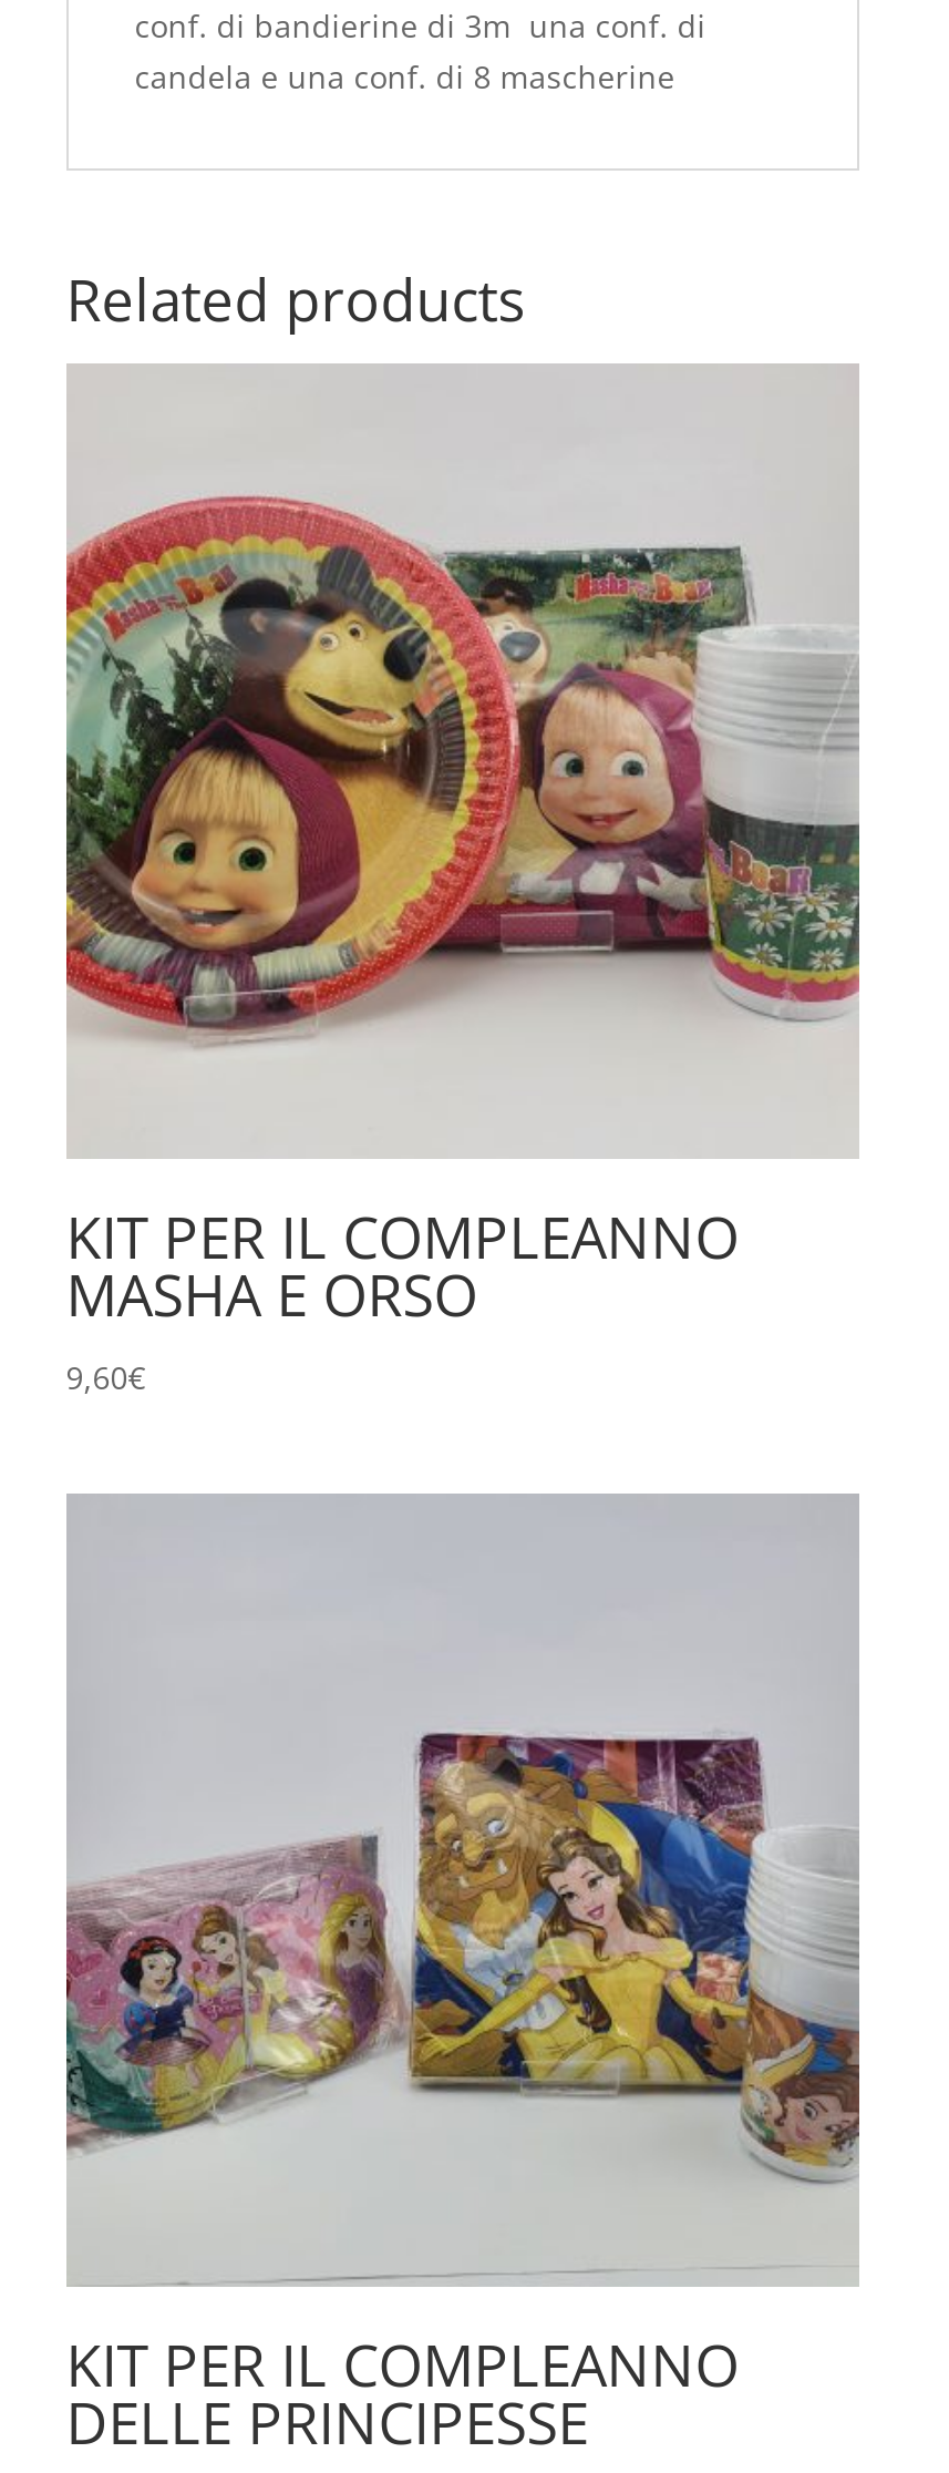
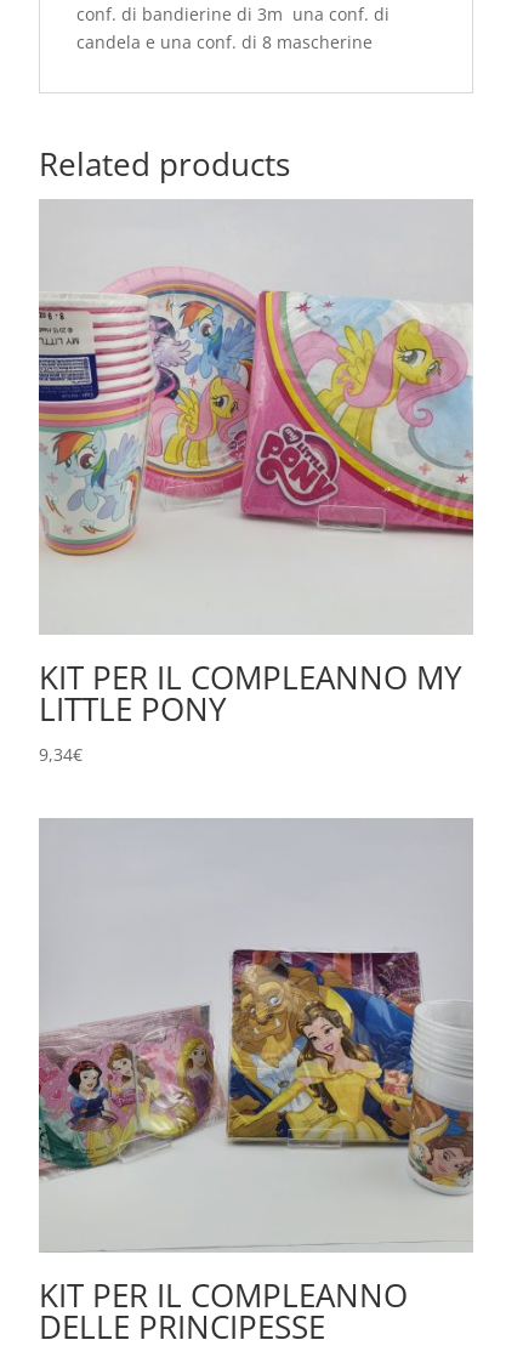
- [image]
+ [image]

- KIT PER IL COMPLEANNO
- MASHA E ORSO
- 9,60€
+ KIT PER IL COMPLEANNO MY
+ LITTLE PONY
+ 9,34€
